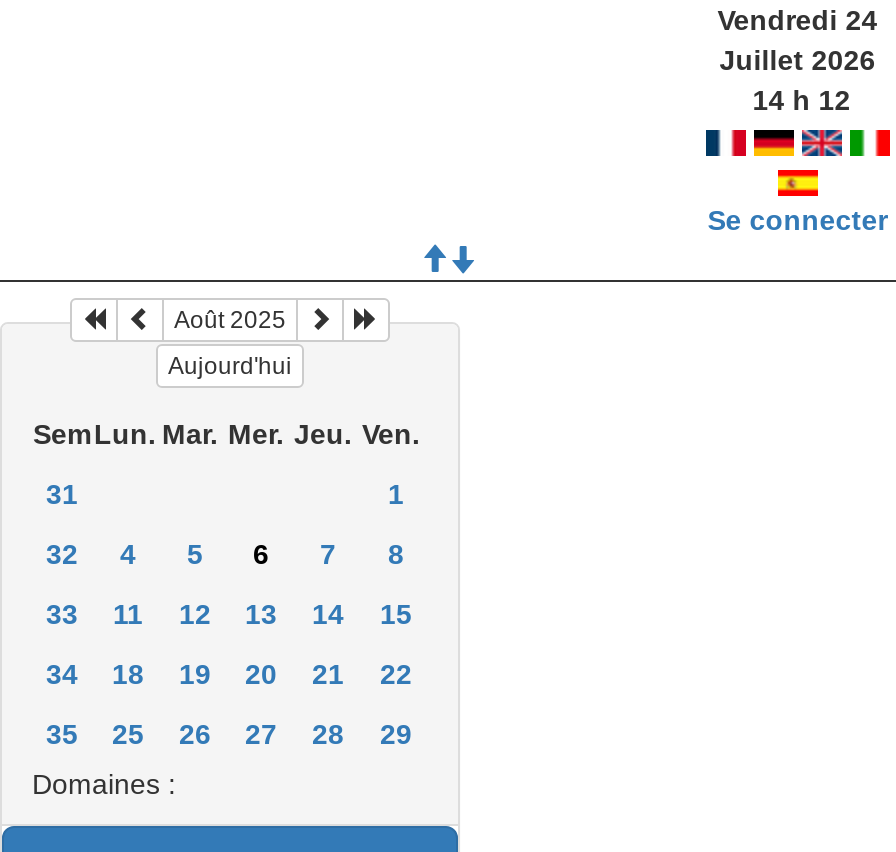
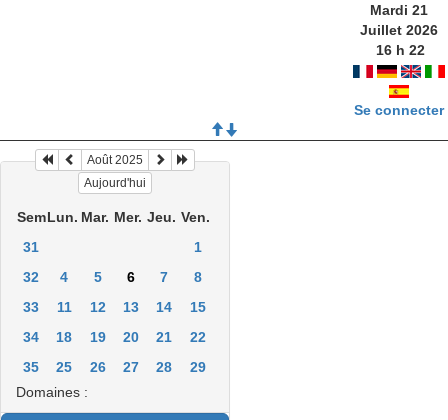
- Vendredi 24
+ Mardi 21

- 14 h 12
+ 16 h 22
